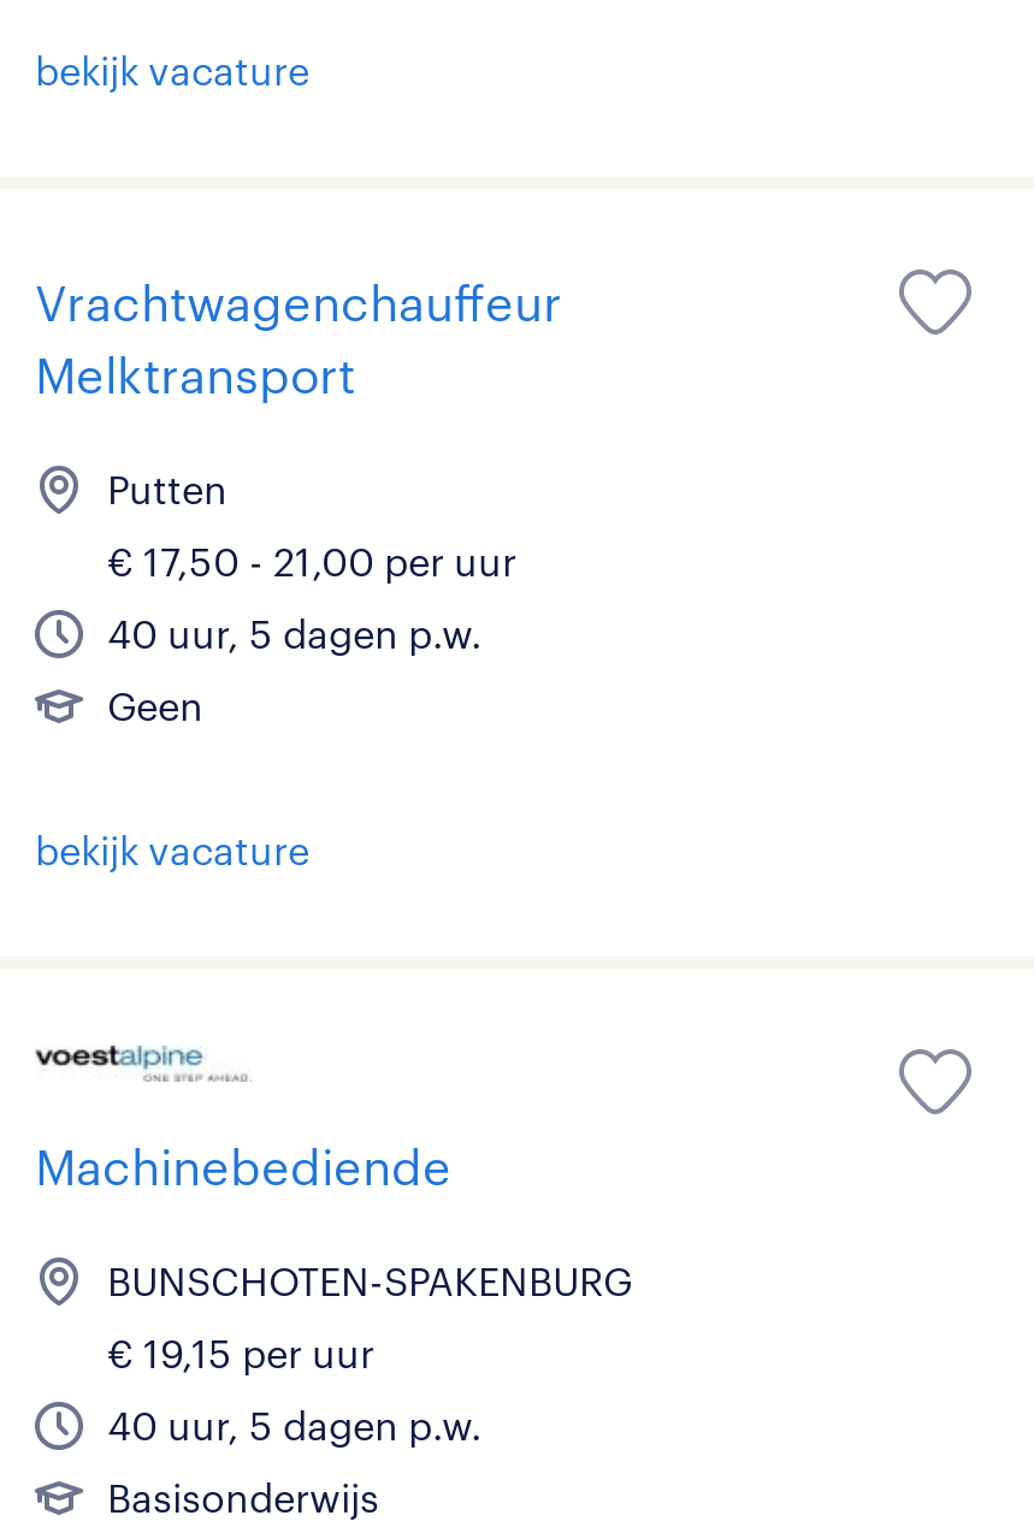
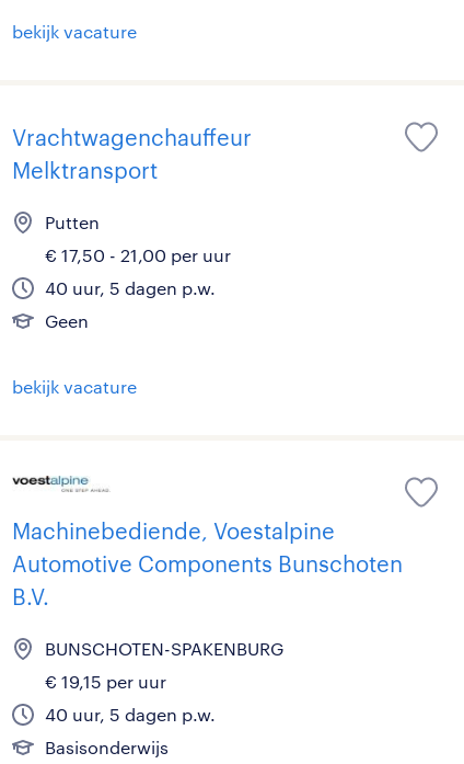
- Machinebediende
+ Machinebediende, Voestalpine
+ Automotive Components Bunschoten
+ B.V.
